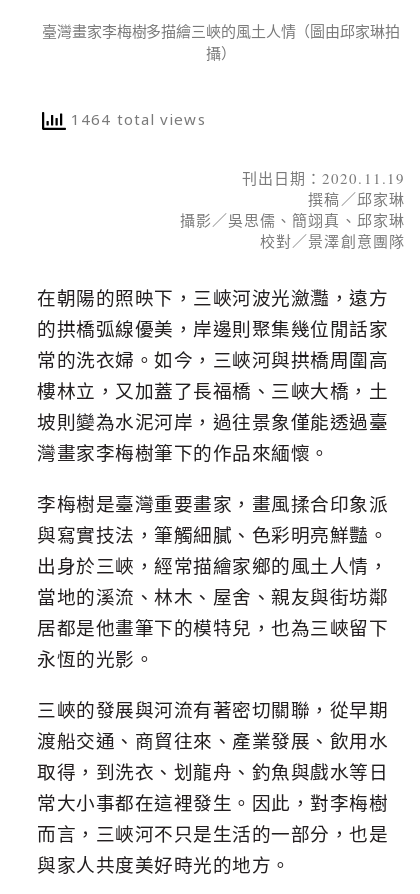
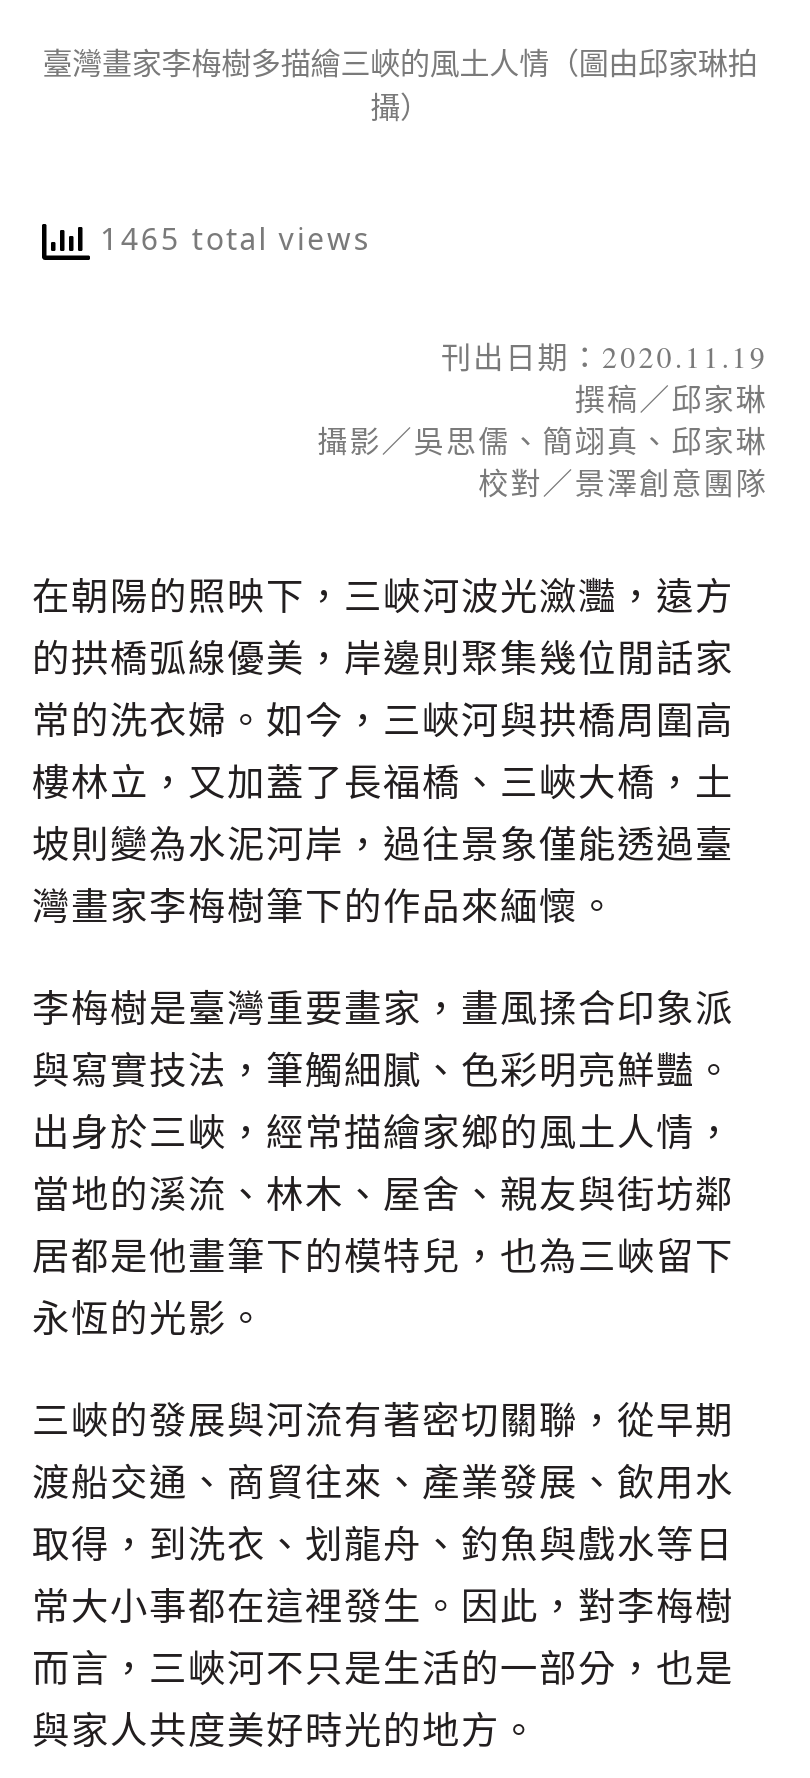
- 1464 total views
+ 1465 total views
